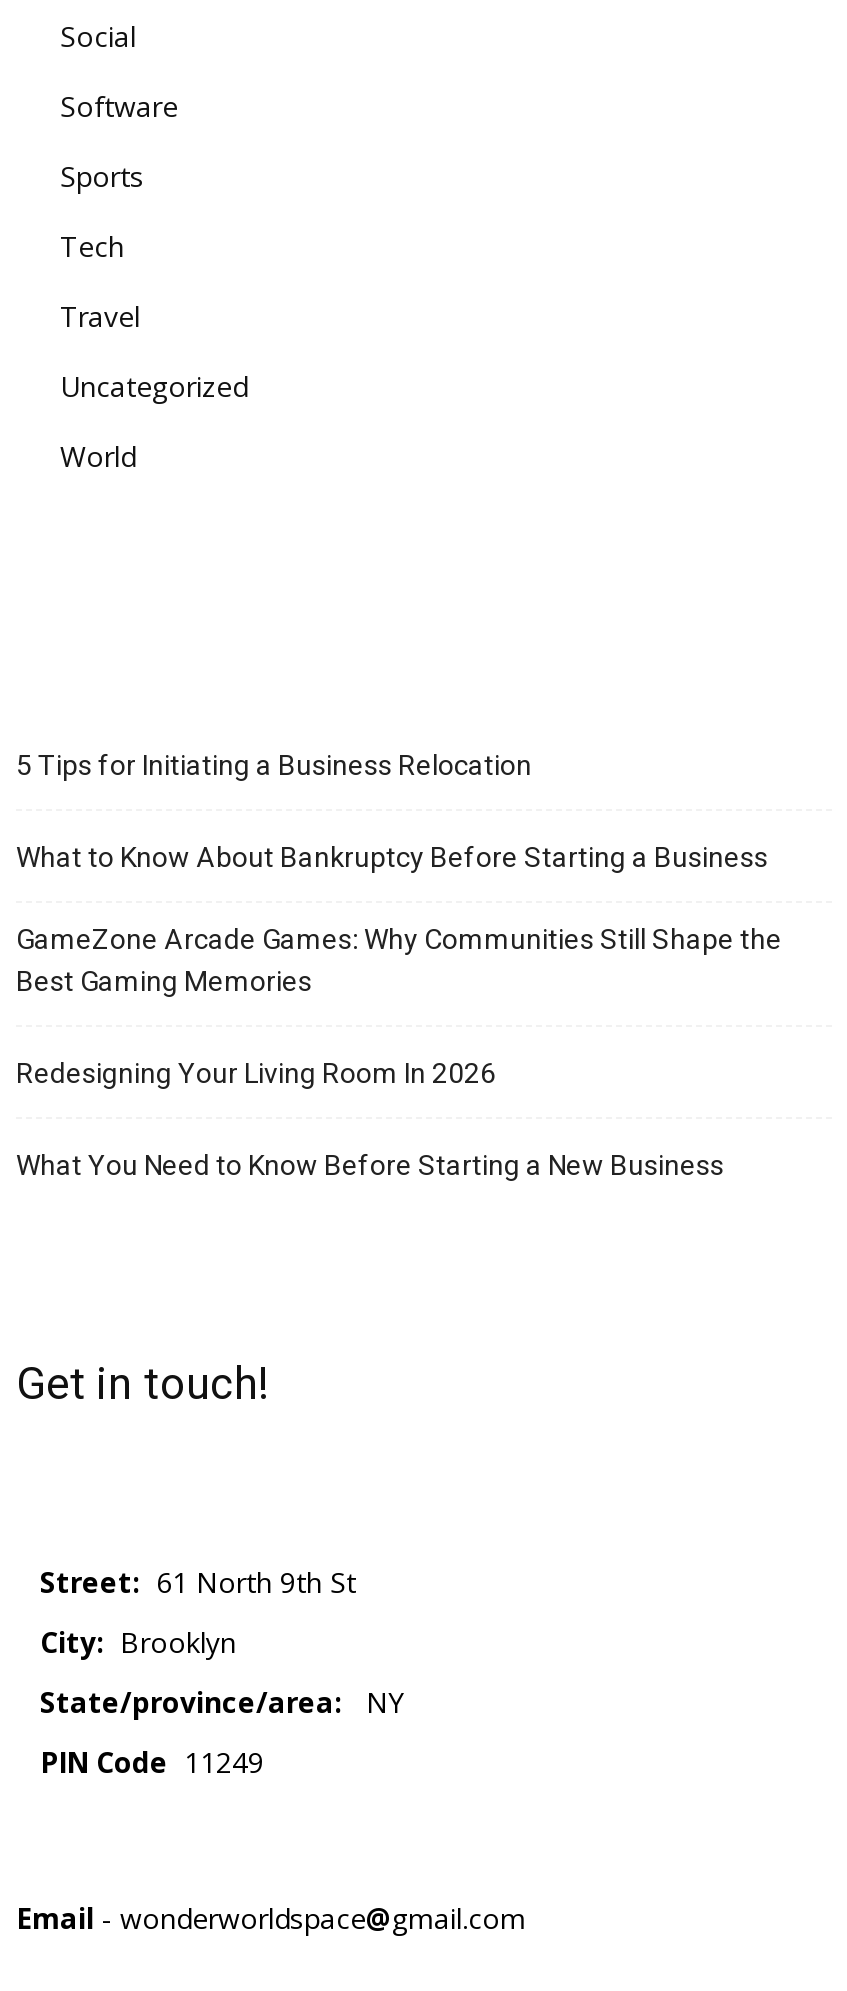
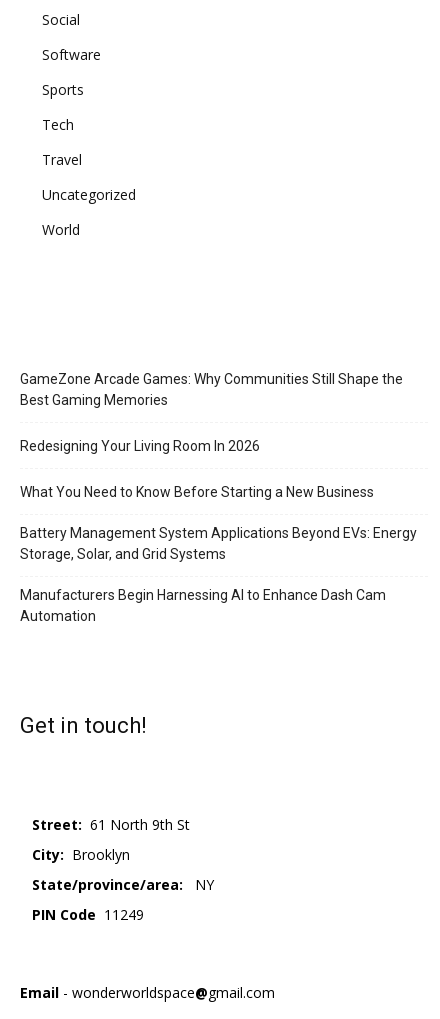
- 5 Tips for Initiating a Business Relocation
- What to Know About Bankruptcy Before Starting a Business

moved up: GameZone Arcade Games: Why Communities Still Shape the | Best Gaming Memories | Redesigning Your Living Room In 2026 | What You Need to Know Before Starting a New Business

+ Battery Management System Applications Beyond EVs: Energy
+ Storage, Solar, and Grid Systems
+ Manufacturers Begin Harnessing AI to Enhance Dash Cam
+ Automation
